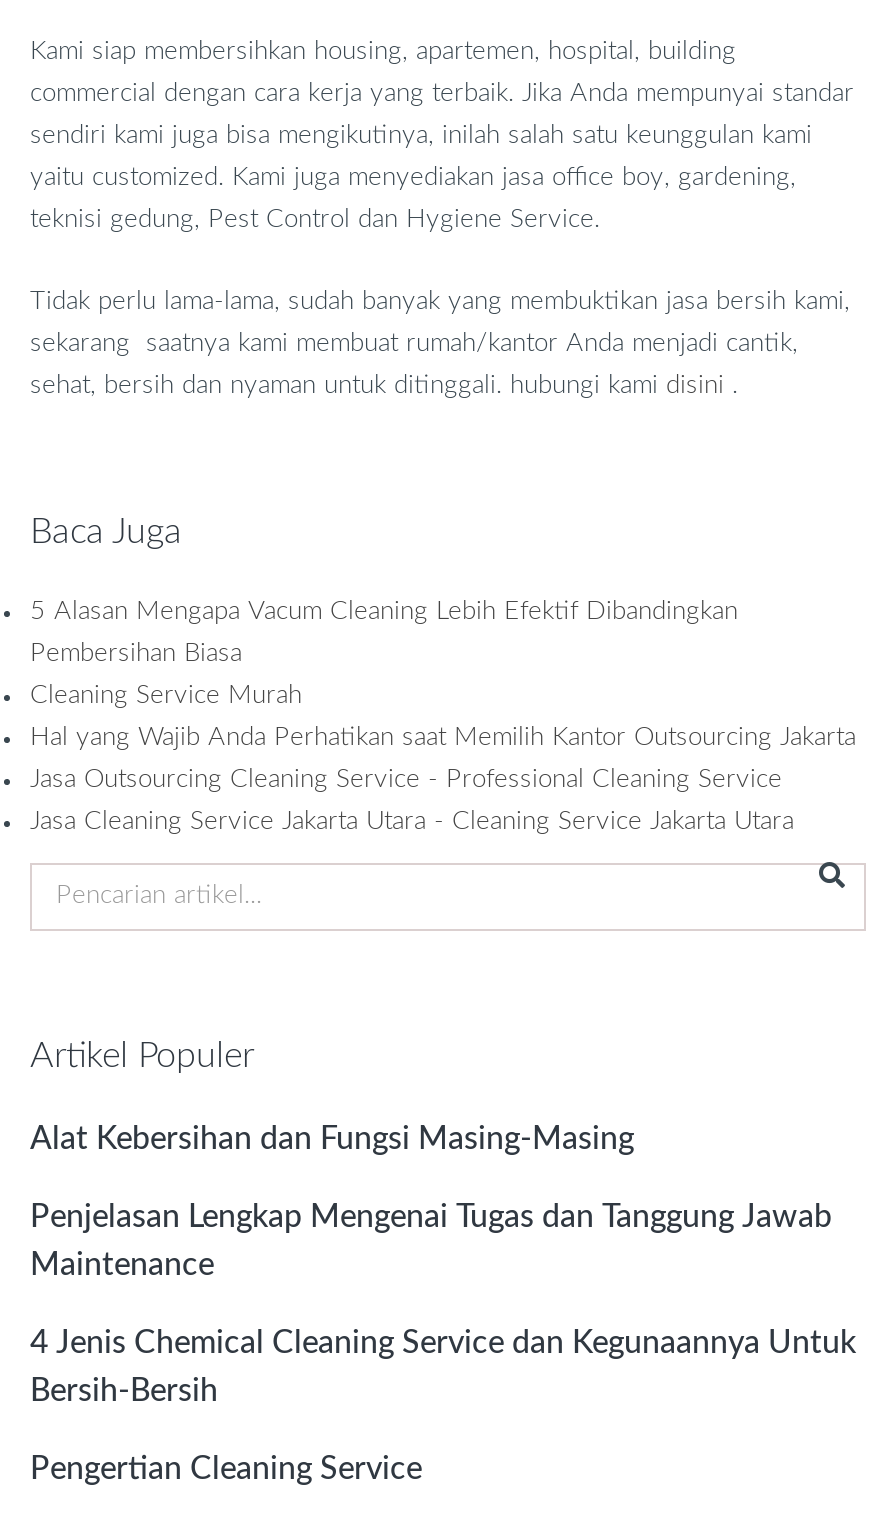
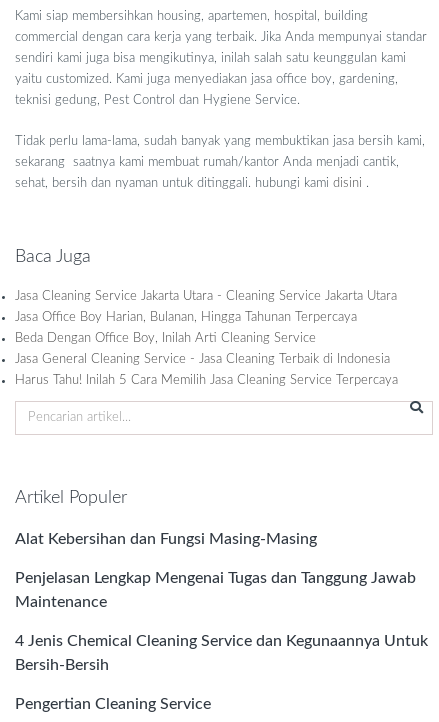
- 5 Alasan Mengapa Vacum Cleaning Lebih Efektif Dibandingkan
- Pembersihan Biasa
- Cleaning Service Murah
- Hal yang Wajib Anda Perhatikan saat Memilih Kantor Outsourcing Jakarta
- Jasa Outsourcing Cleaning Service - Professional Cleaning Service

moved up: Jasa Cleaning Service Jakarta Utara - Cleaning Service Jakarta Utara

+ Jasa Office Boy Harian, Bulanan, Hingga Tahunan Terpercaya
+ Beda Dengan Office Boy, Inilah Arti Cleaning Service
+ Jasa General Cleaning Service - Jasa Cleaning Terbaik di Indonesia
+ Harus Tahu! Inilah 5 Cara Memilih Jasa Cleaning Service Terpercaya
